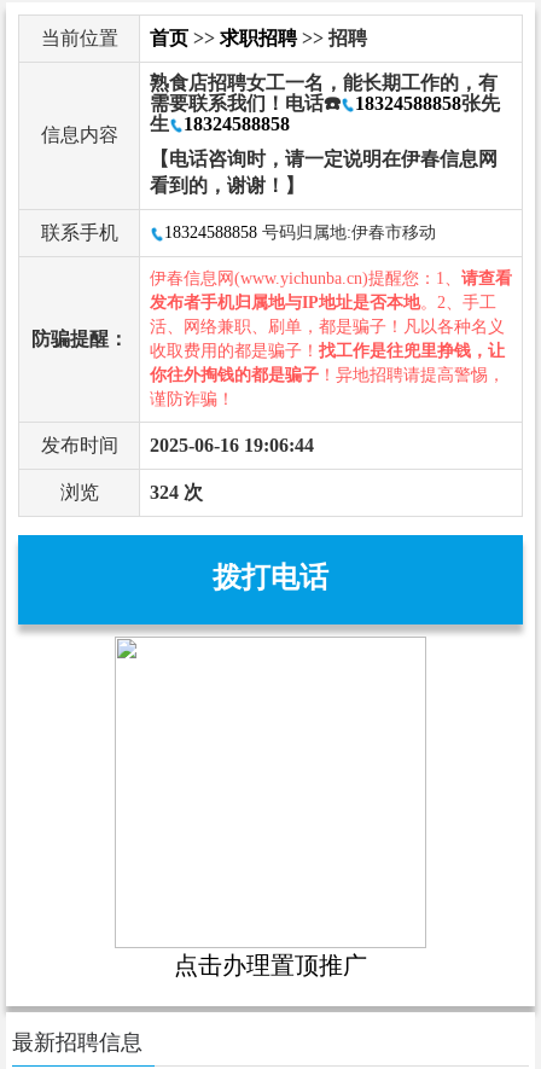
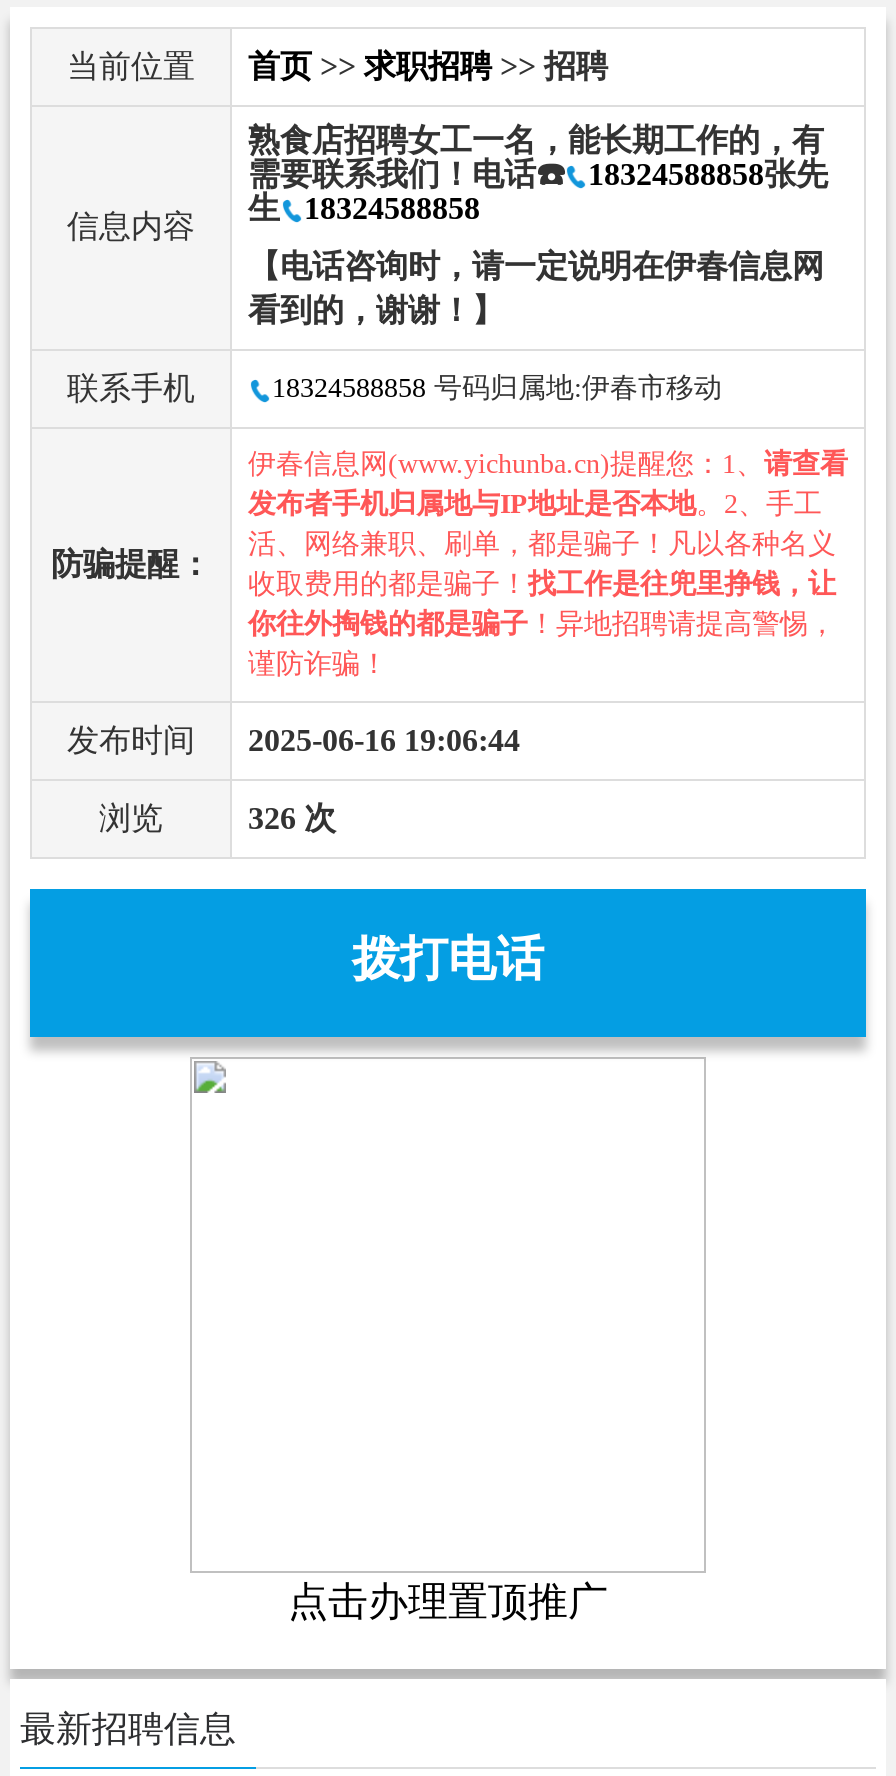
- 324 次
+ 326 次
